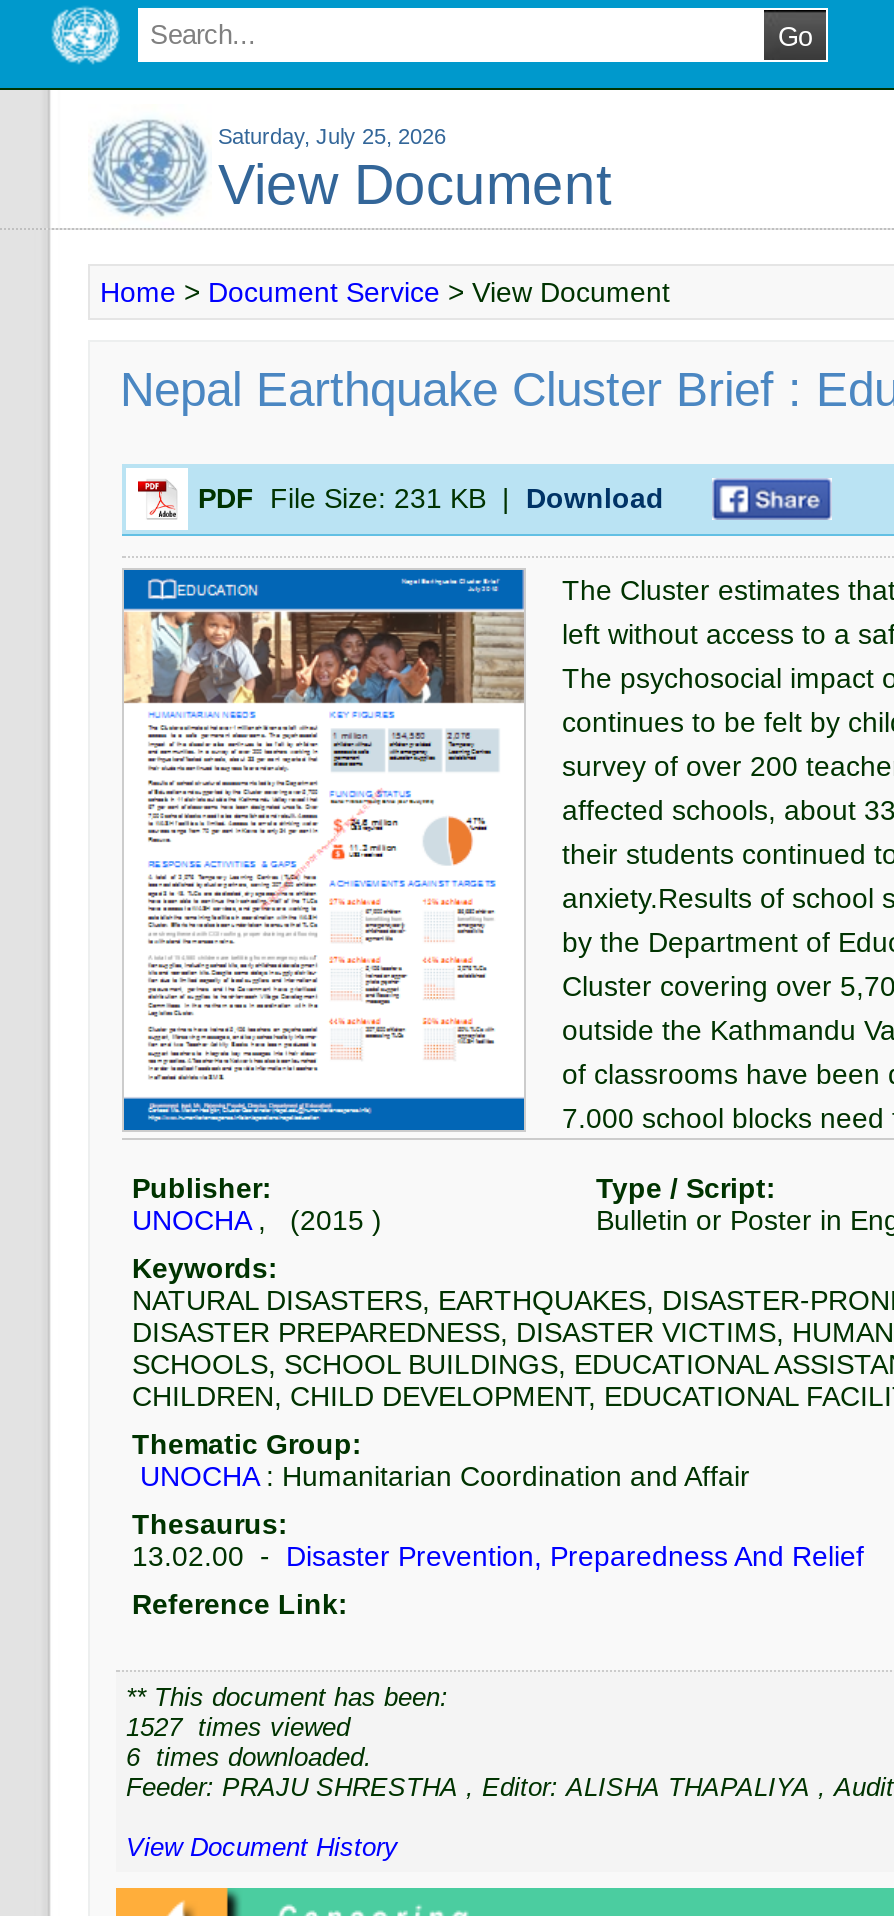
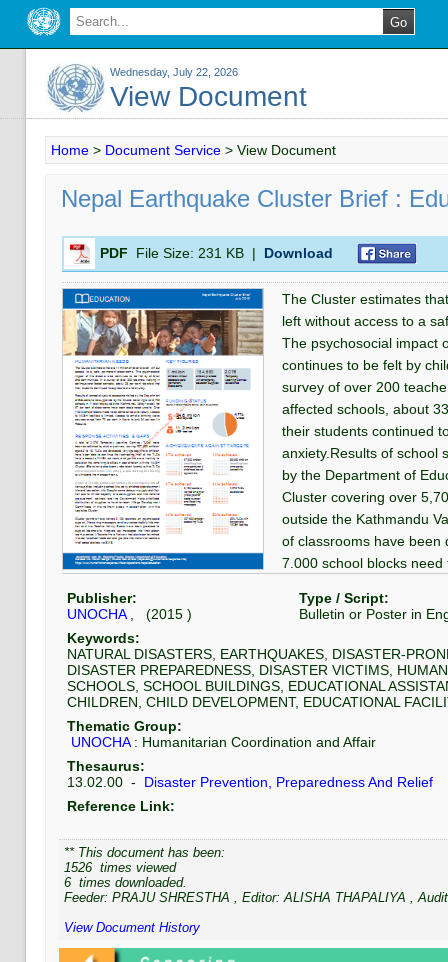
- Saturday, July 25, 2026
+ Wednesday, July 22, 2026

- 1527 times viewed
+ 1526 times viewed
